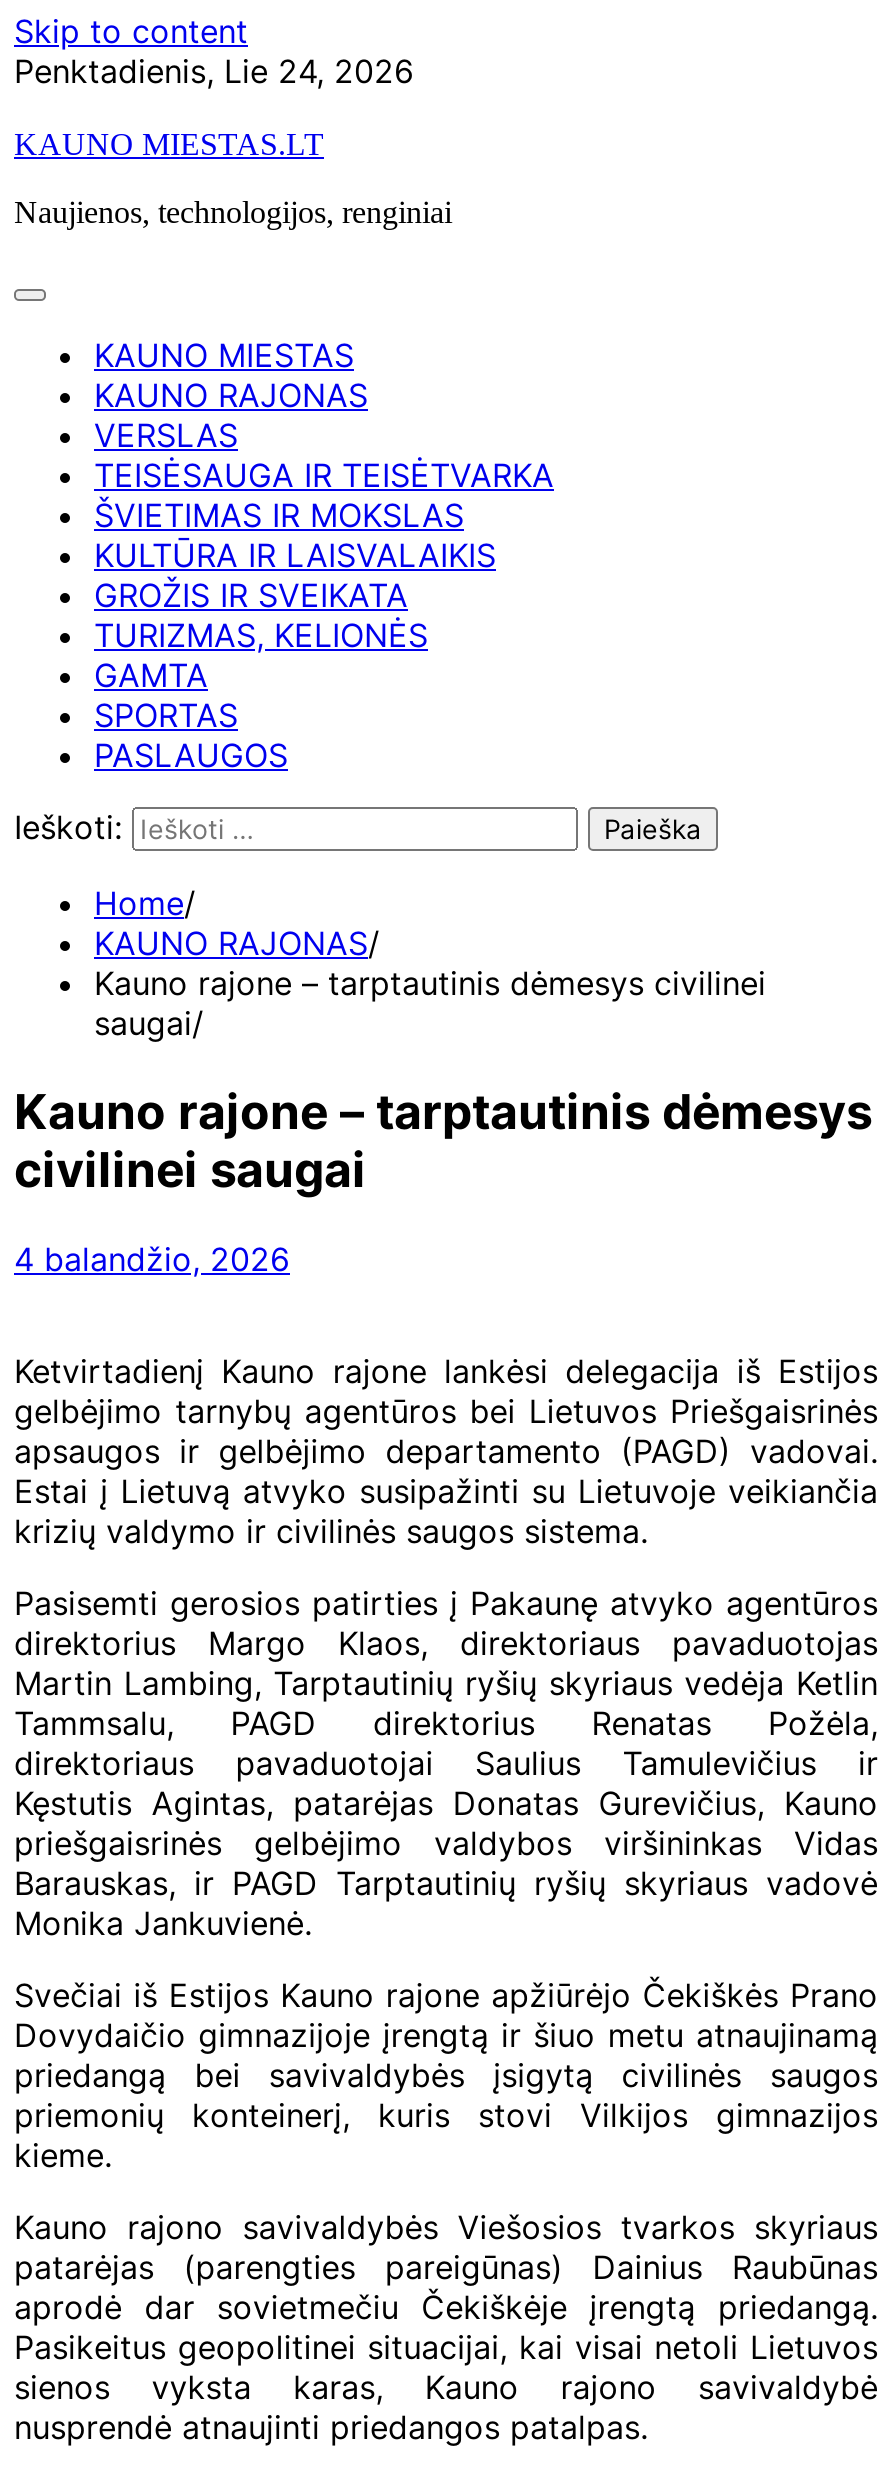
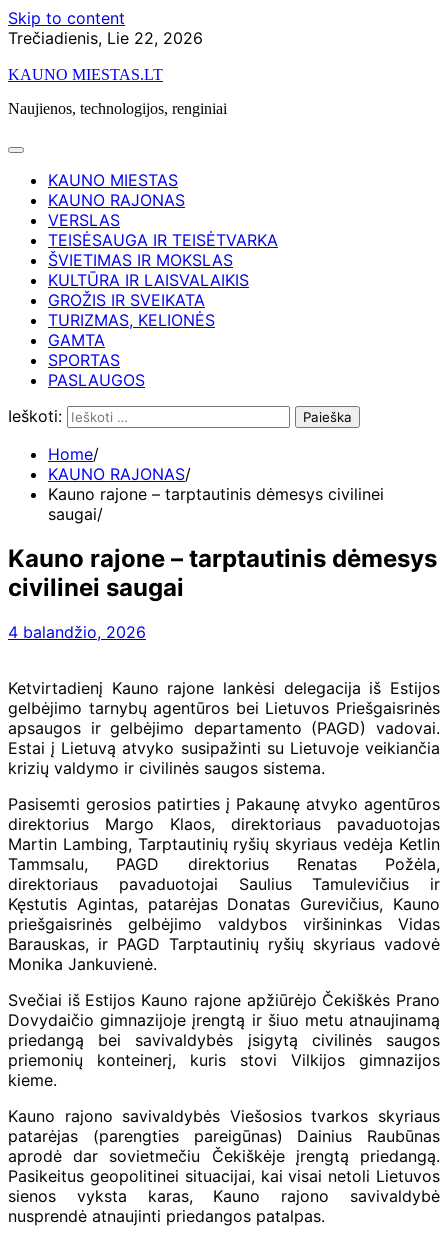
- Penktadienis, Lie 24, 2026
+ Trečiadienis, Lie 22, 2026
